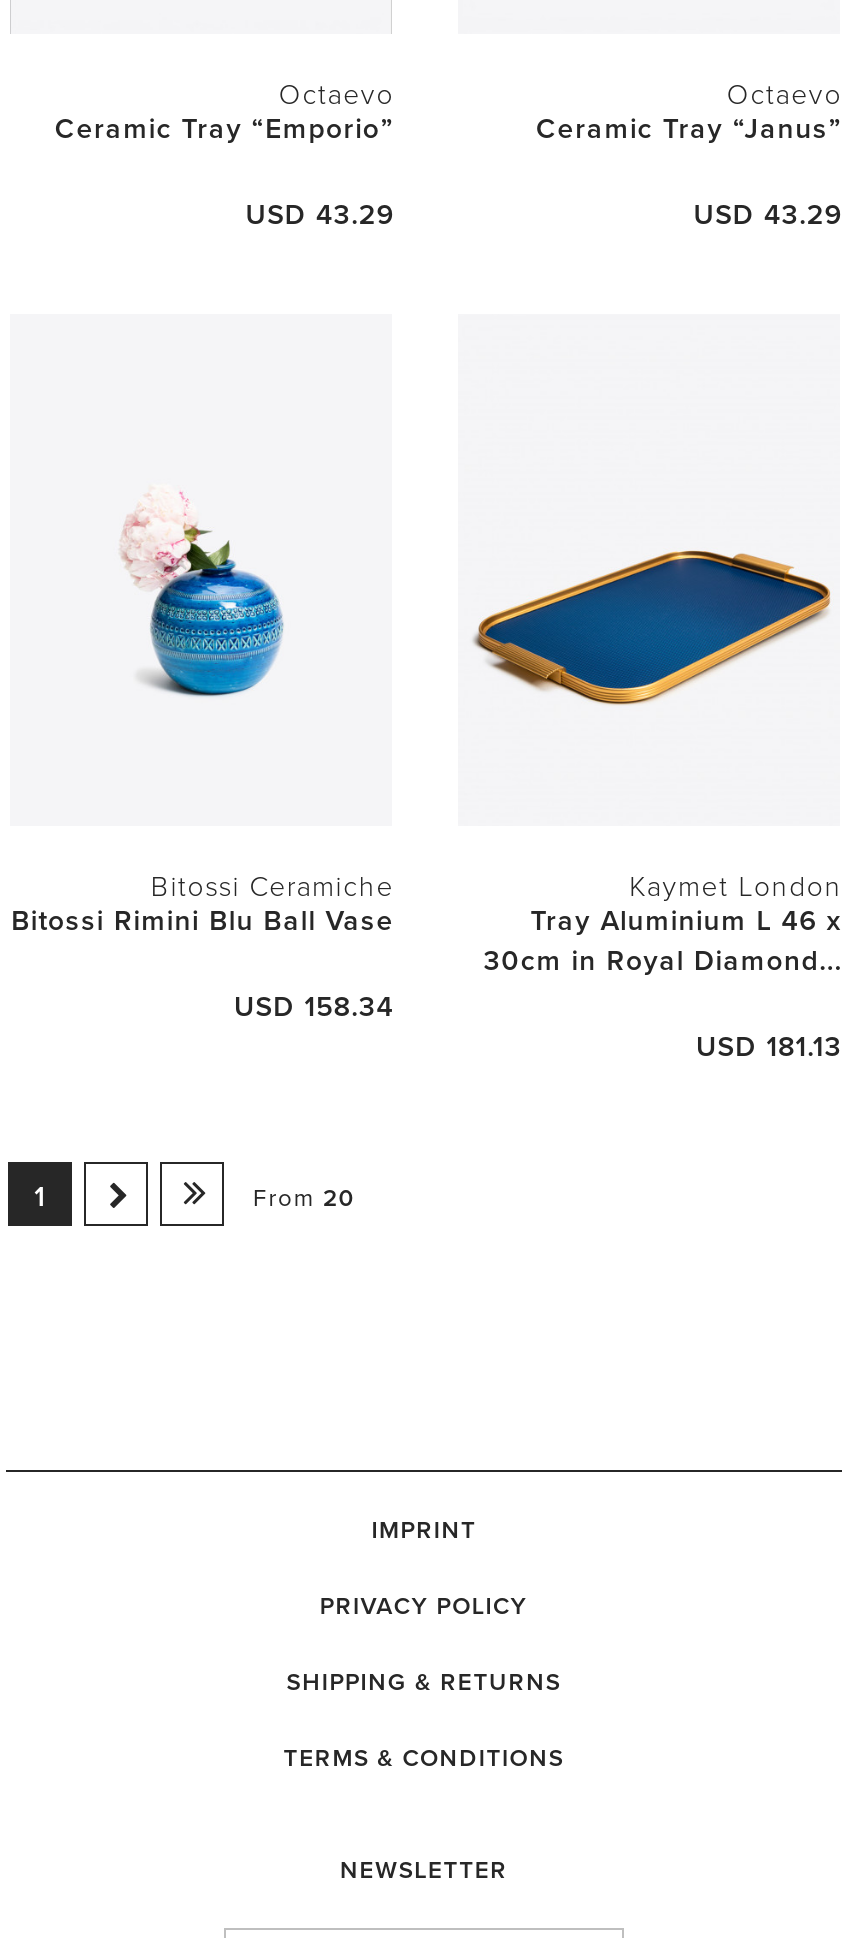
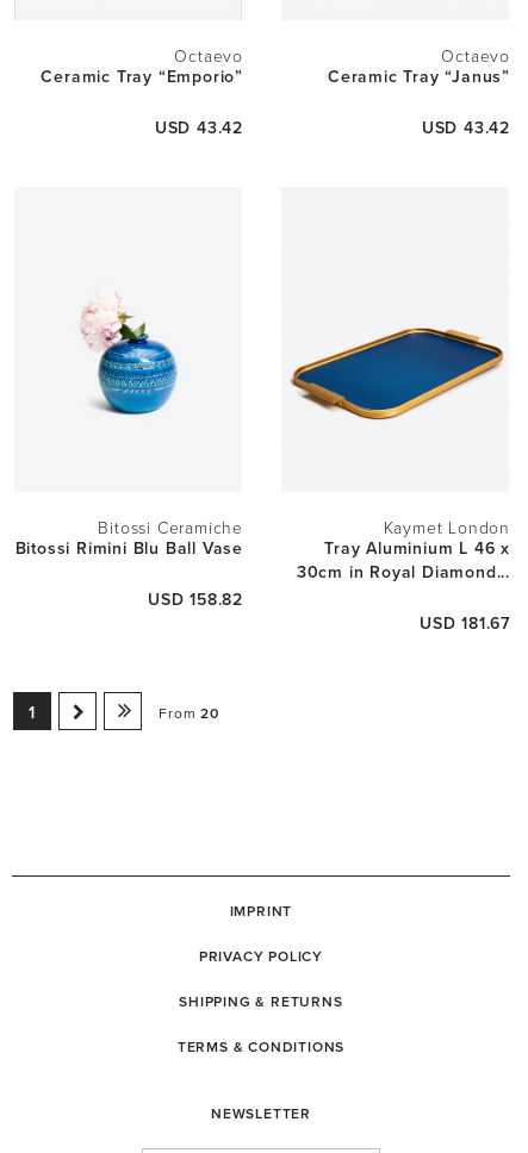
- USD 43.29
+ USD 43.42

- USD 43.29
+ USD 43.42

- USD 158.34
+ USD 158.82

- USD 181.13
+ USD 181.67
